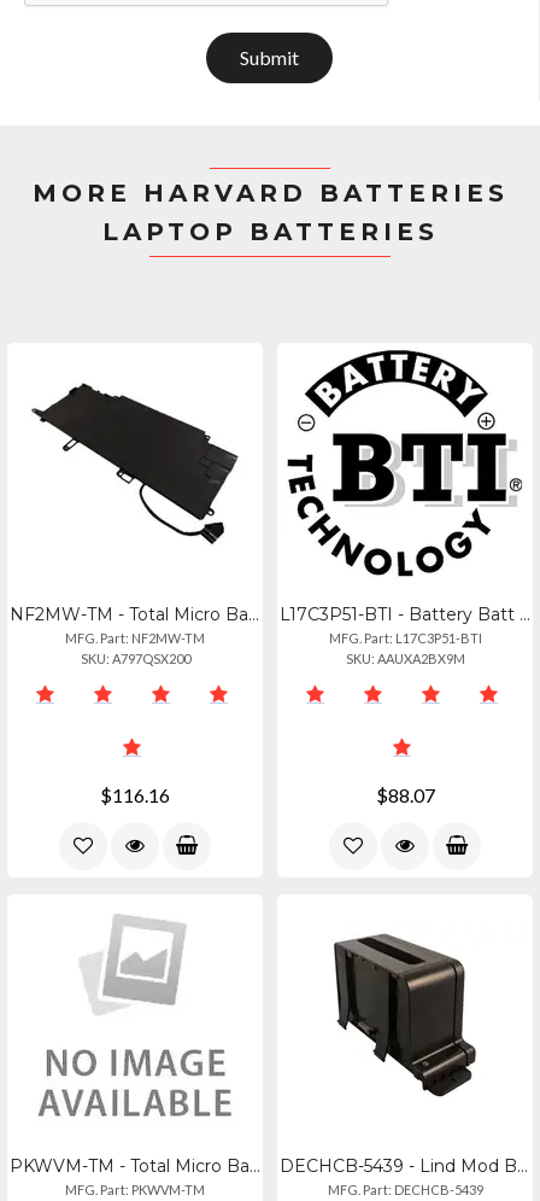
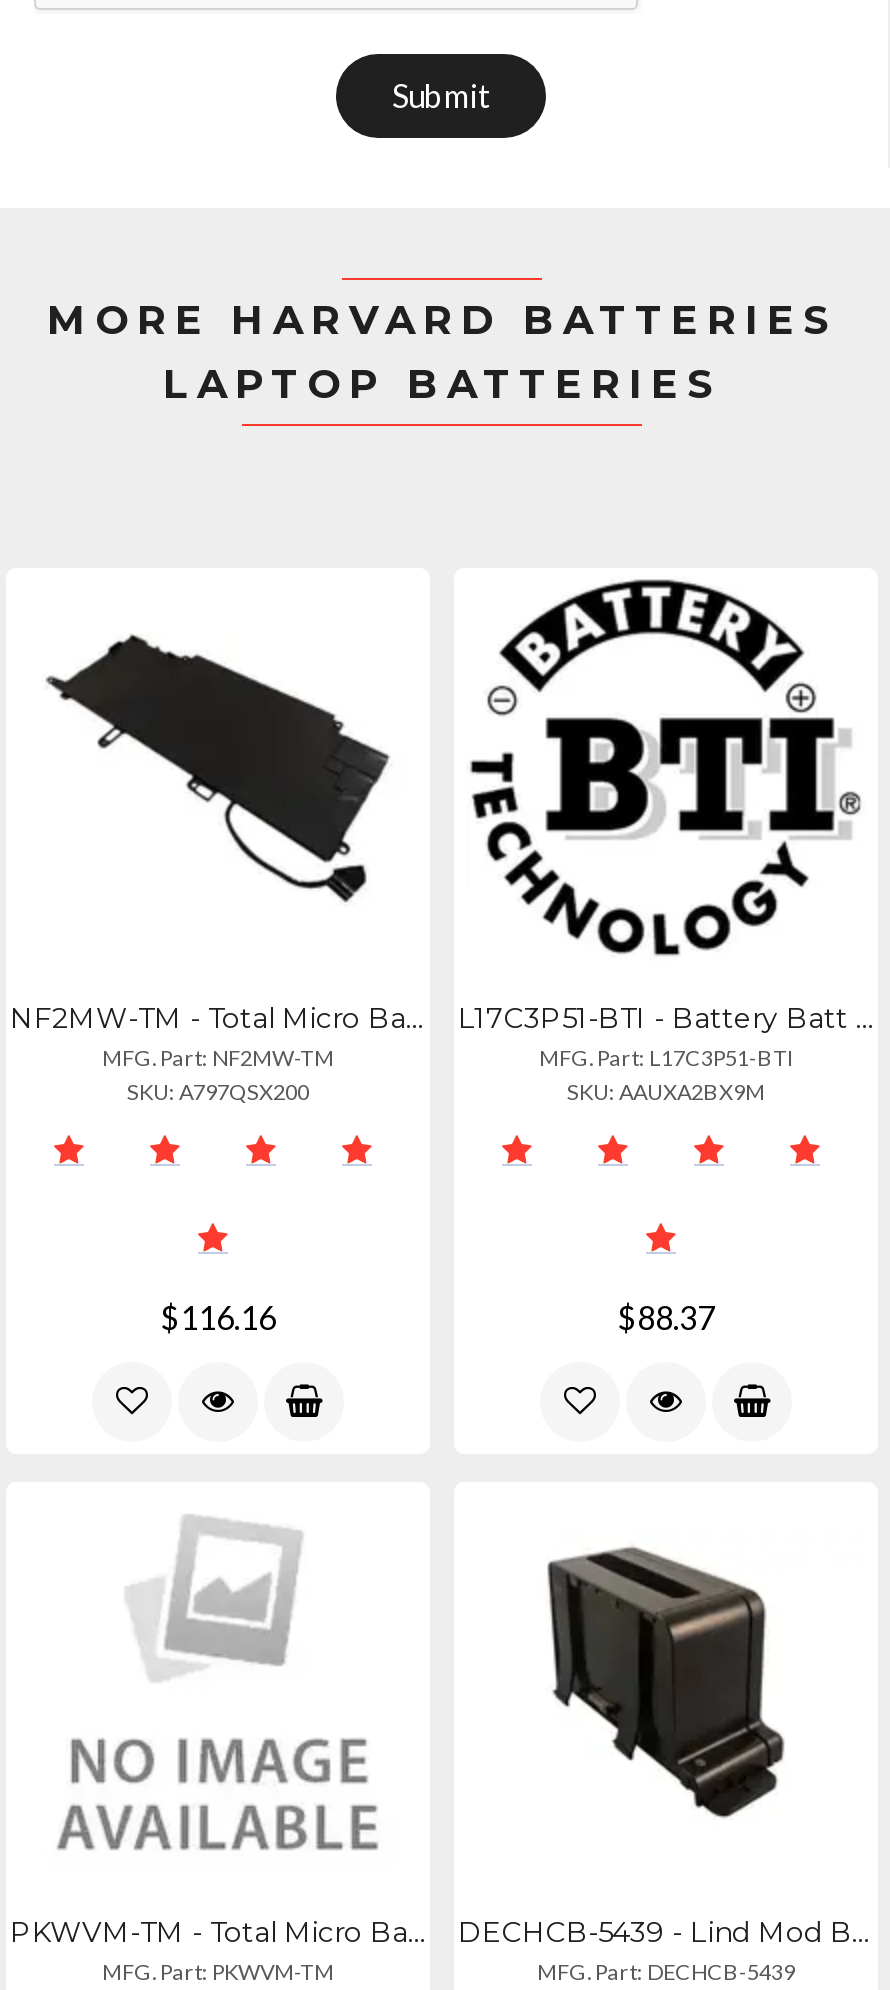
- $88.07
+ $88.37
